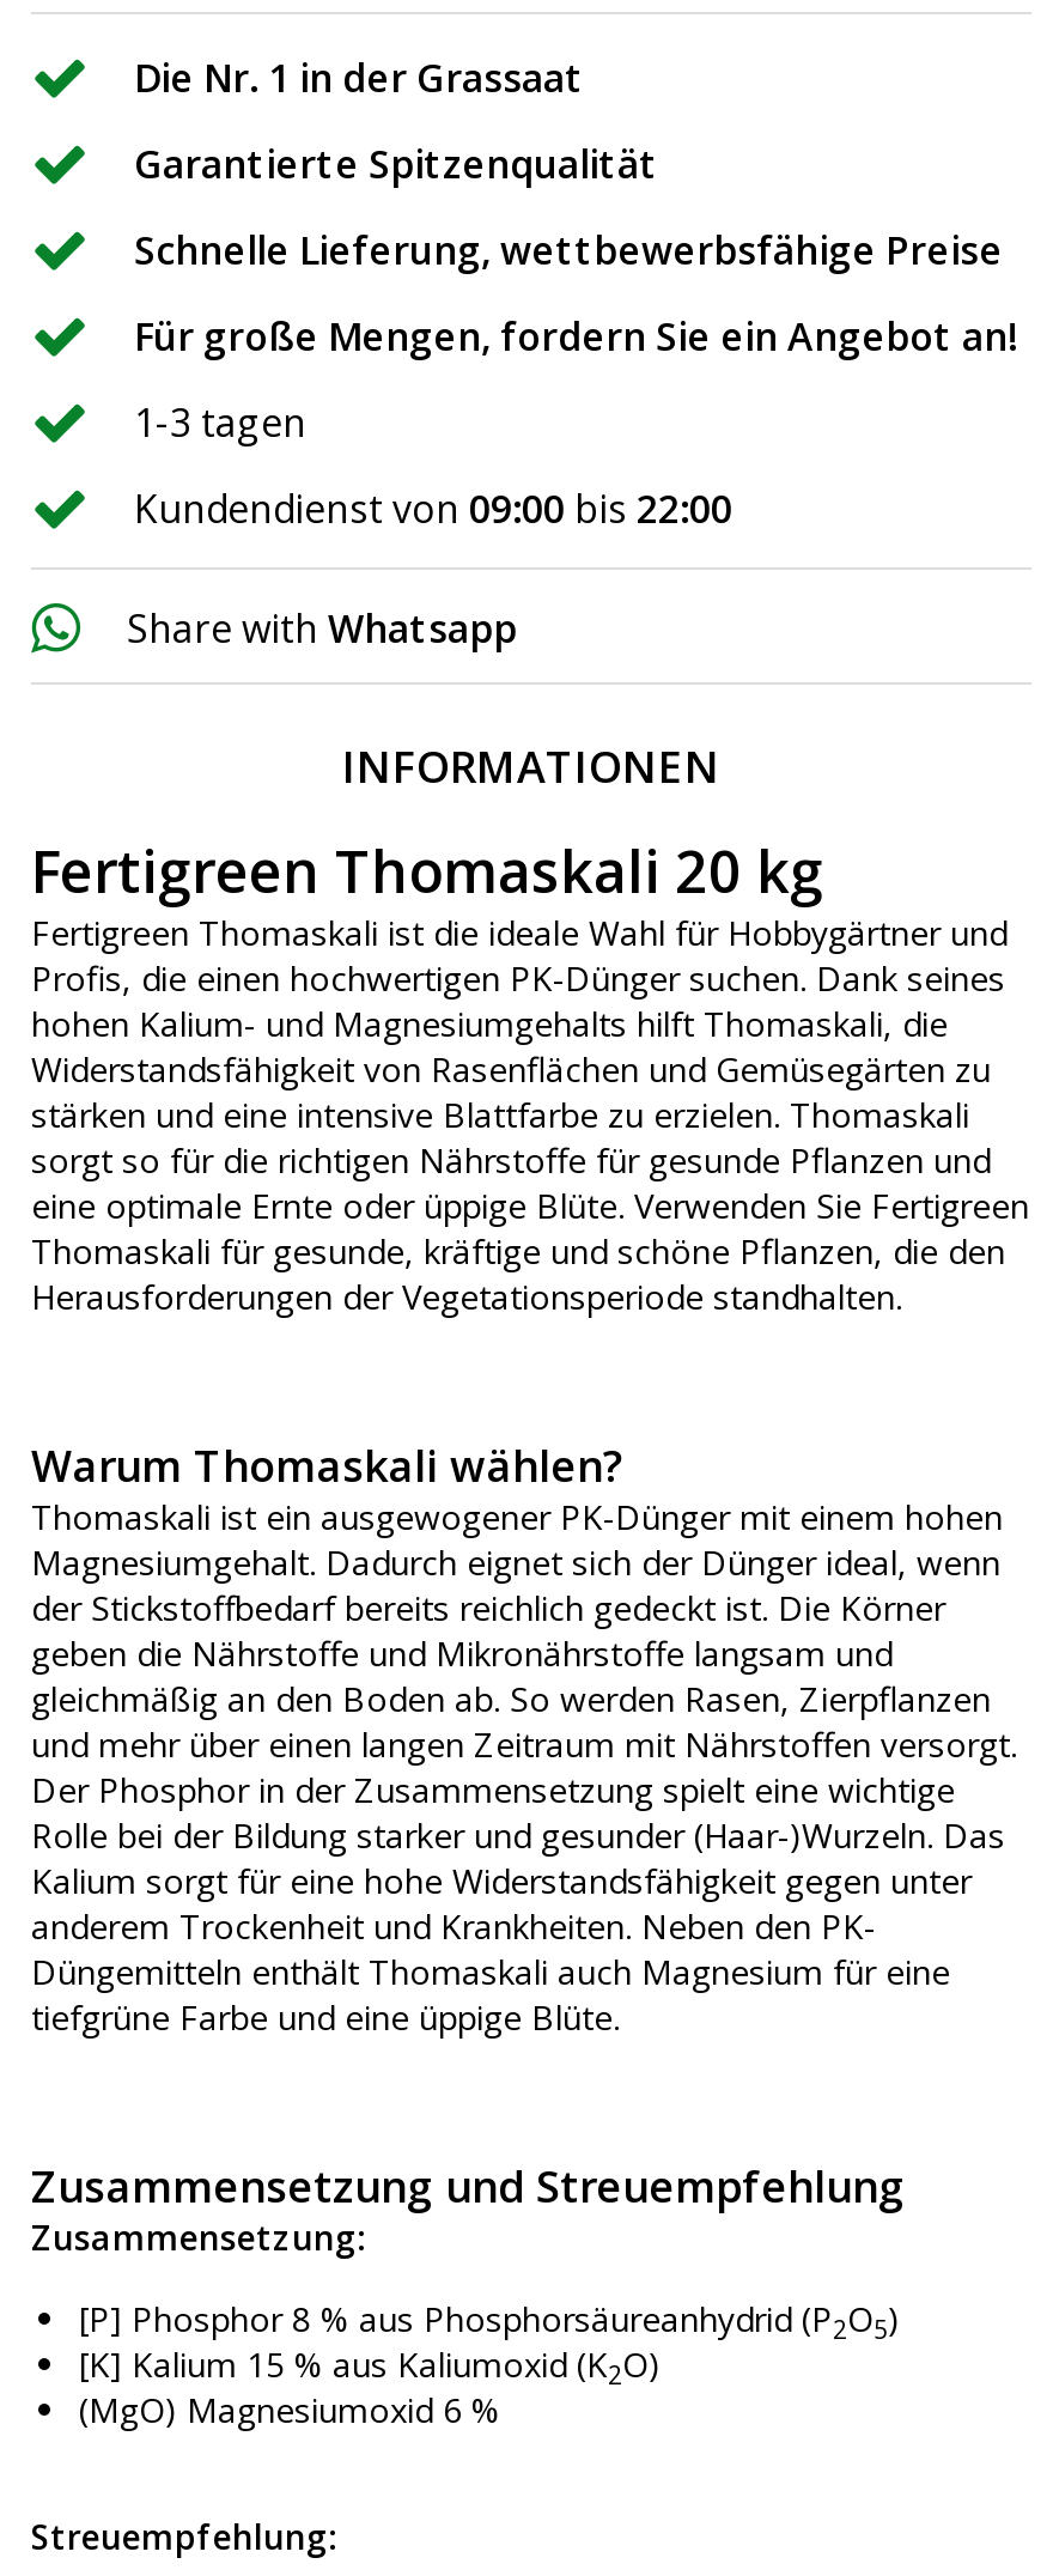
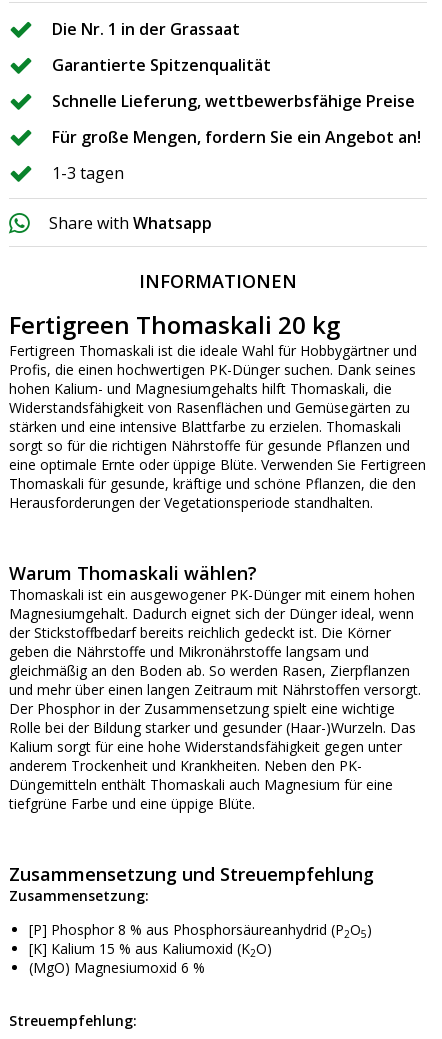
- Kundendienst von 09:00 bis 22:00
